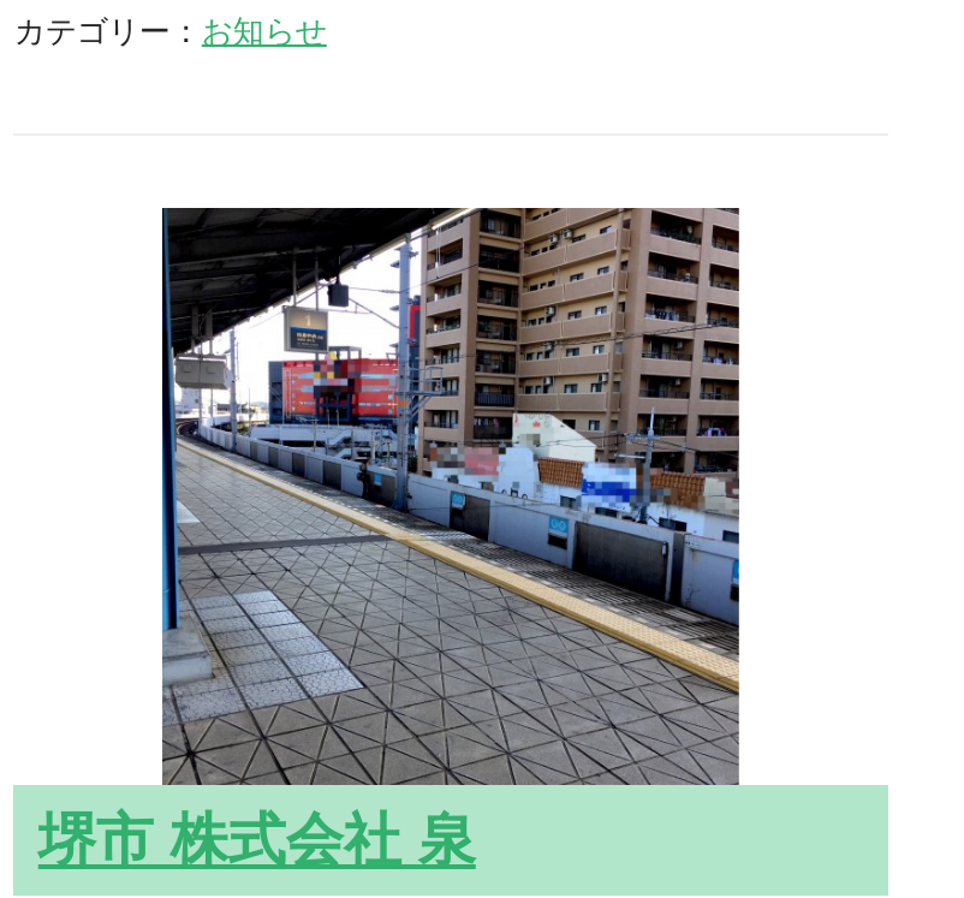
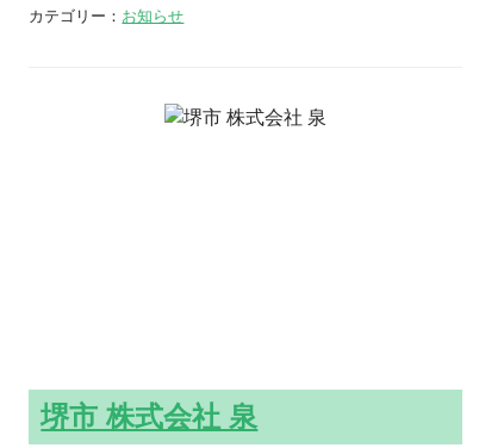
- [image]
